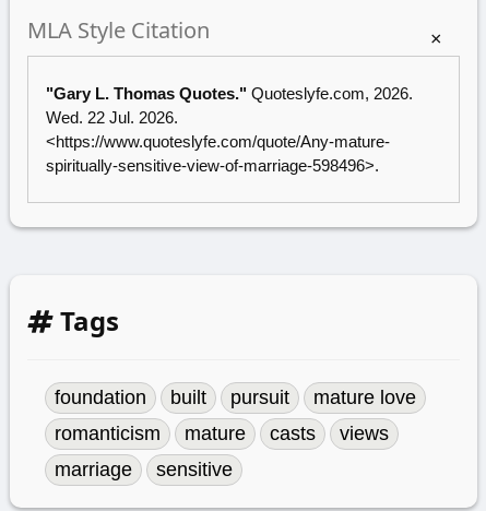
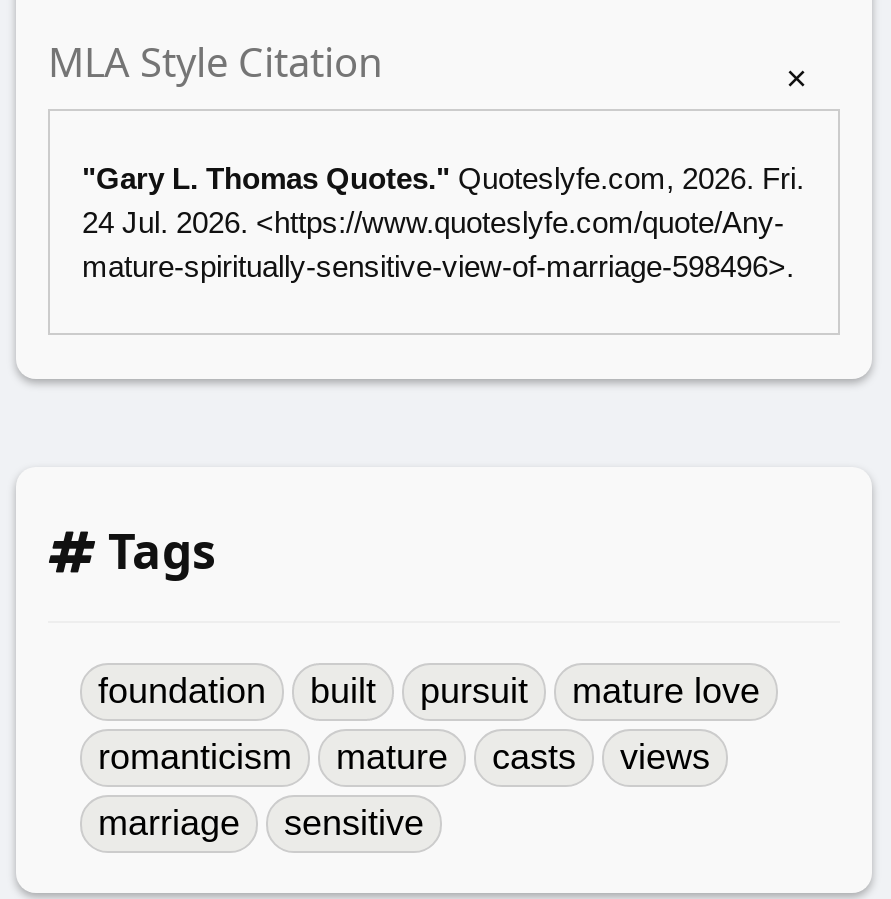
- "Gary L. Thomas Quotes." Quoteslyfe.com, 2026.
- Wed. 22 Jul. 2026.
- <https://www.quoteslyfe.com/quote/Any-mature-
- spiritually-sensitive-view-of-marriage-598496>.
+ "Gary L. Thomas Quotes." Quoteslyfe.com, 2026. Fri.
+ 24 Jul. 2026. <https://www.quoteslyfe.com/quote/Any-
+ mature-spiritually-sensitive-view-of-marriage-598496>.
